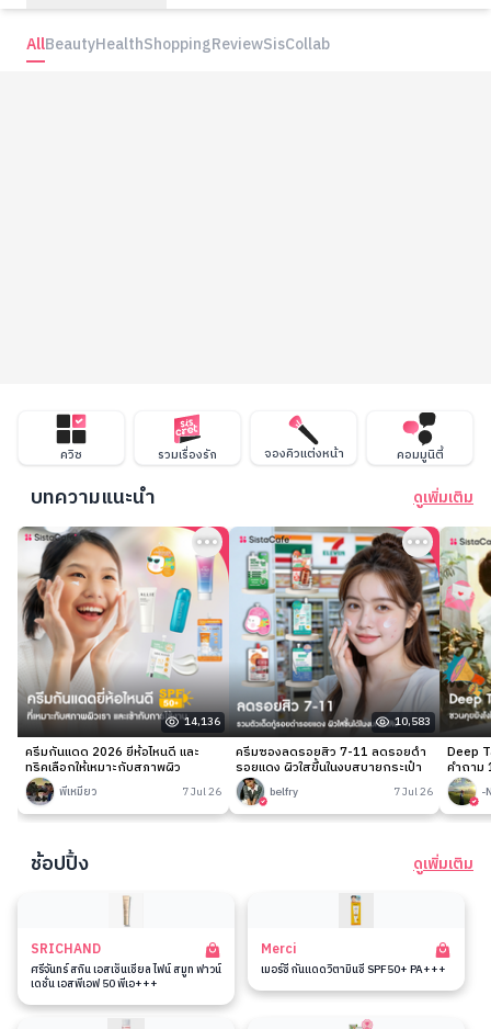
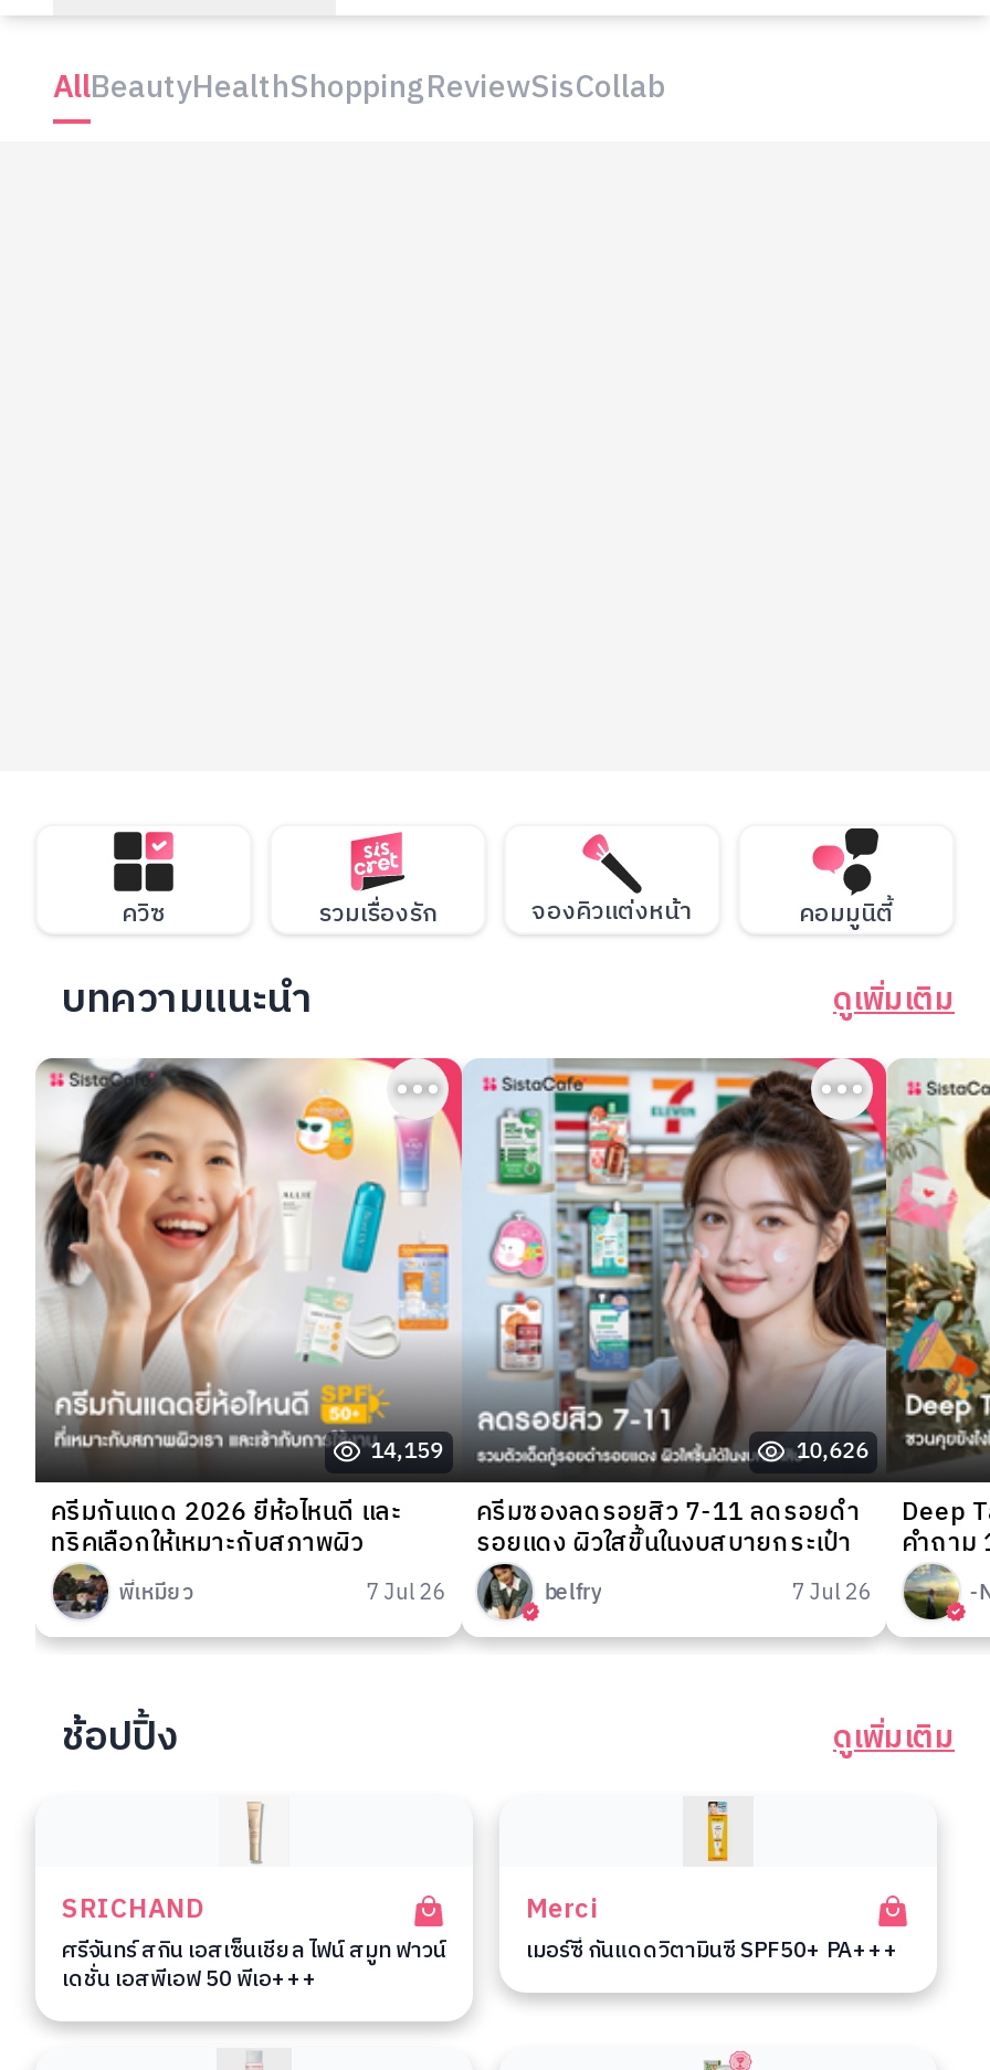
- 14,136
+ 14,159

- 10,583
+ 10,626
